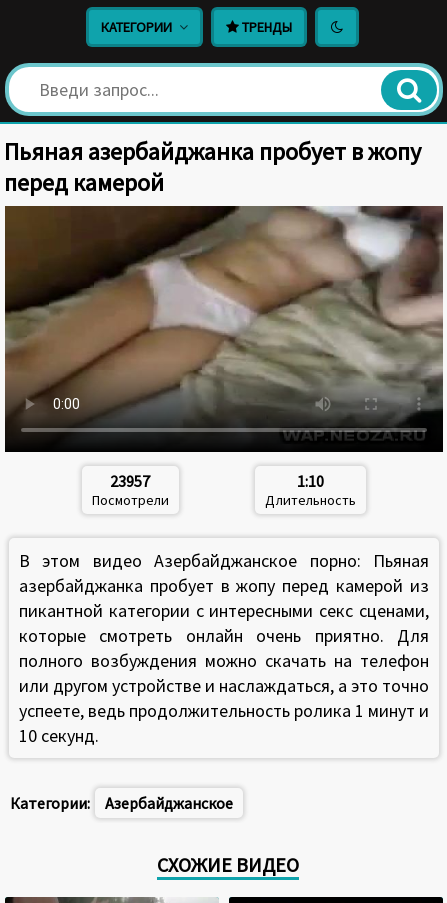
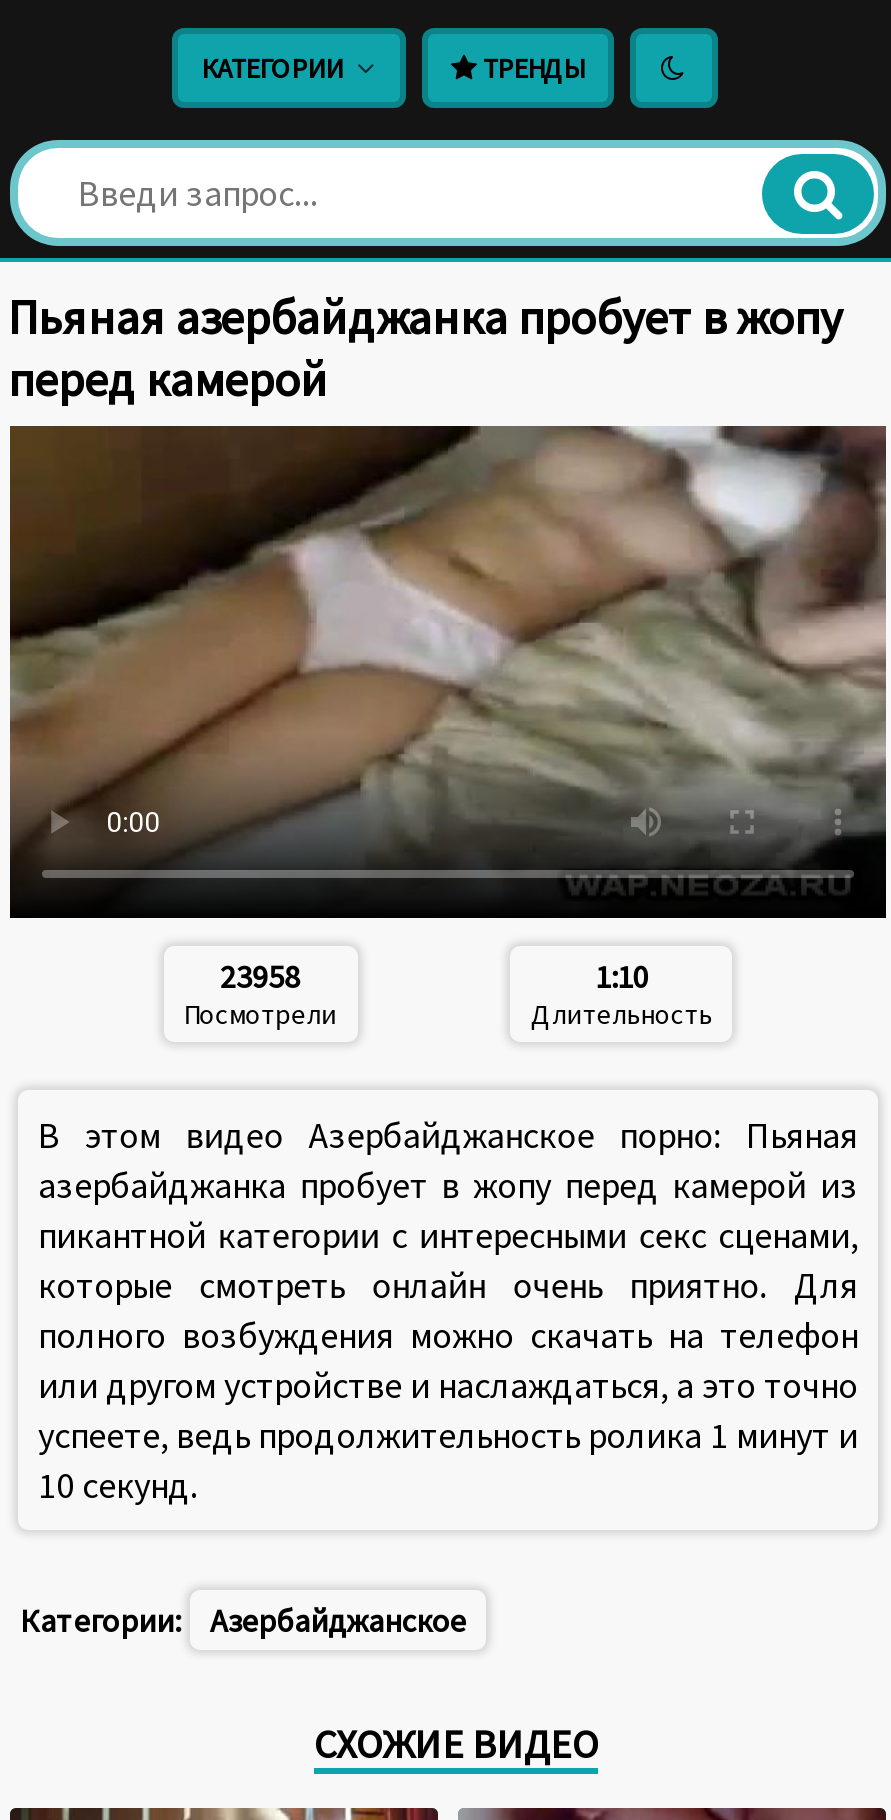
- 23957
+ 23958
